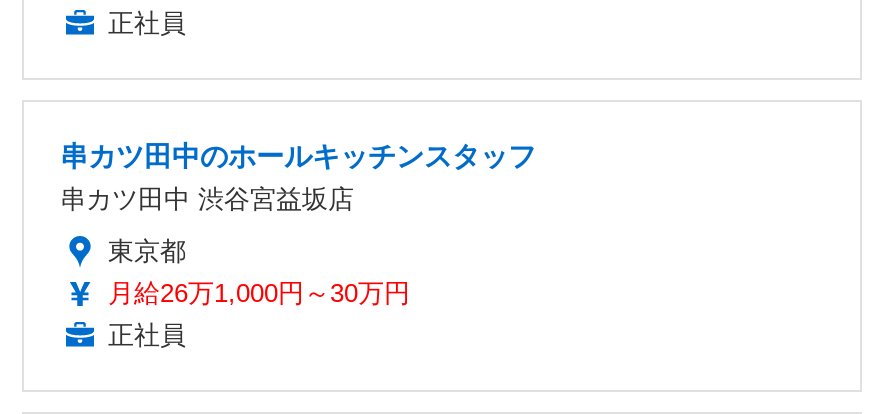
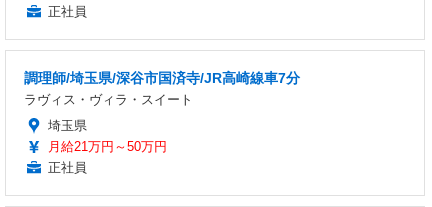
- 串カツ田中のホールキッチンスタッフ
- 串カツ田中 渋谷宮益坂店
+ 調理師/埼玉県/深谷市国済寺/JR高崎線車7分
+ ラヴィス・ヴィラ・スイート

- 東京都
- 月給26万1,000円～30万円
+ 埼玉県
+ 月給21万円～50万円
